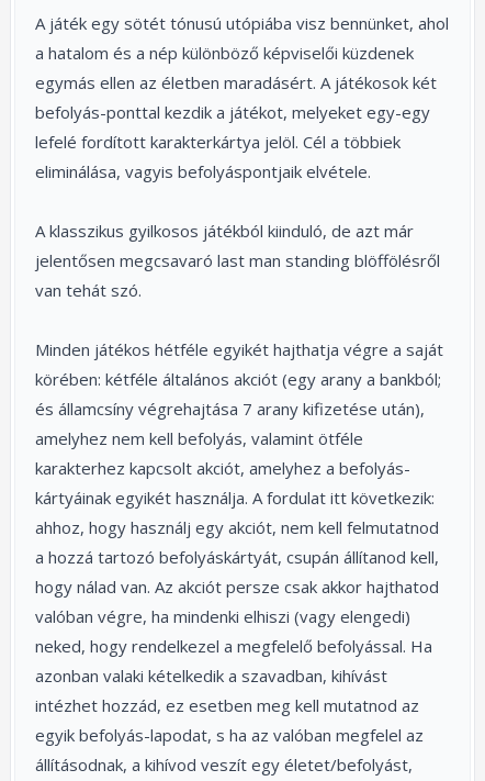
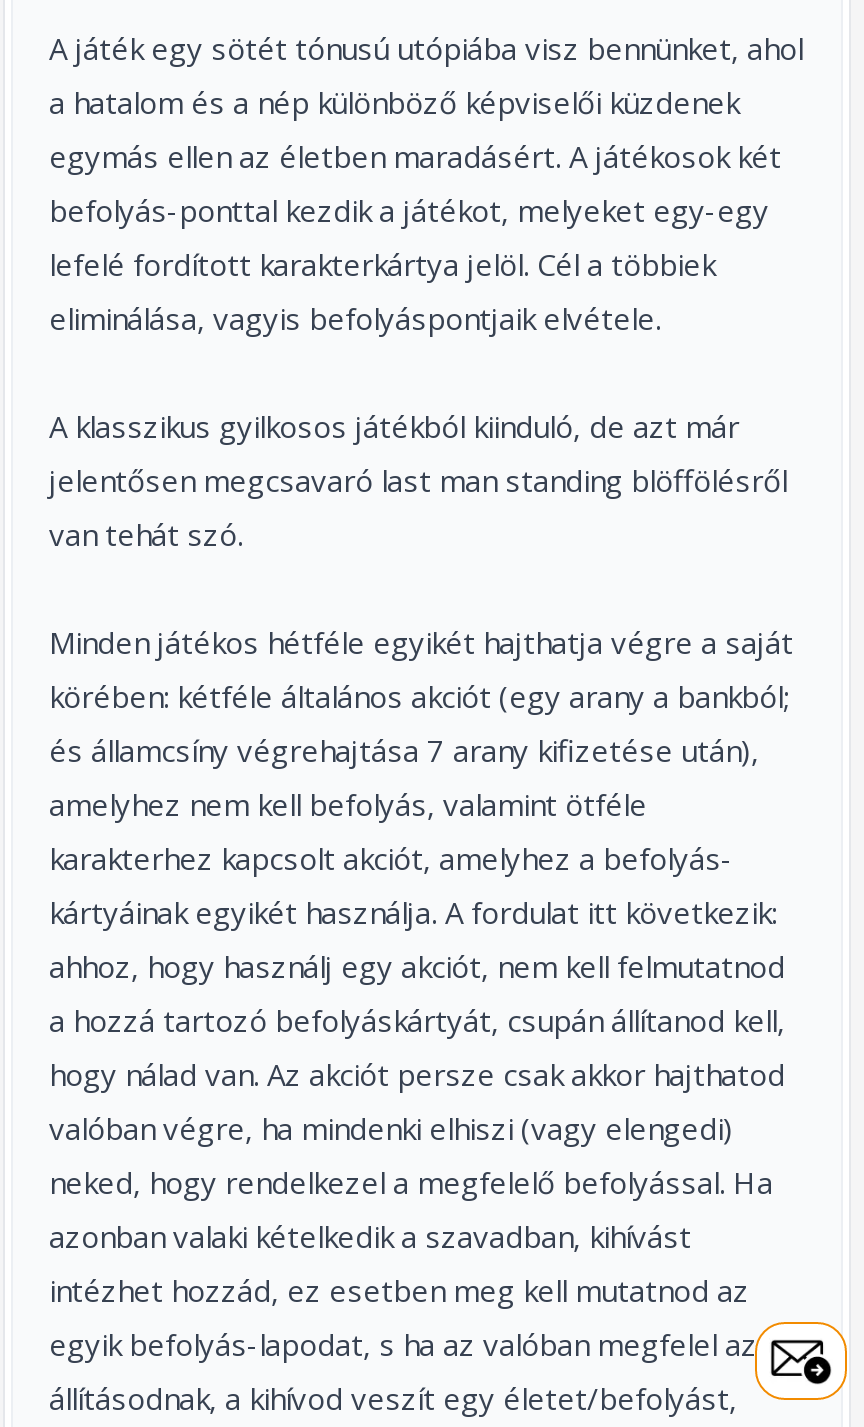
+ [image]
